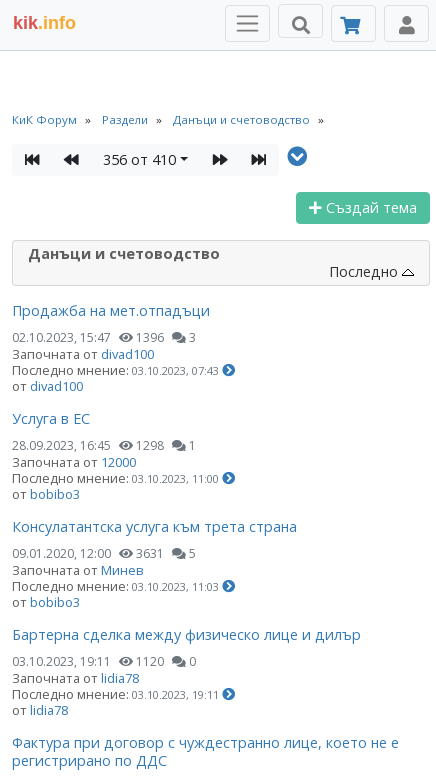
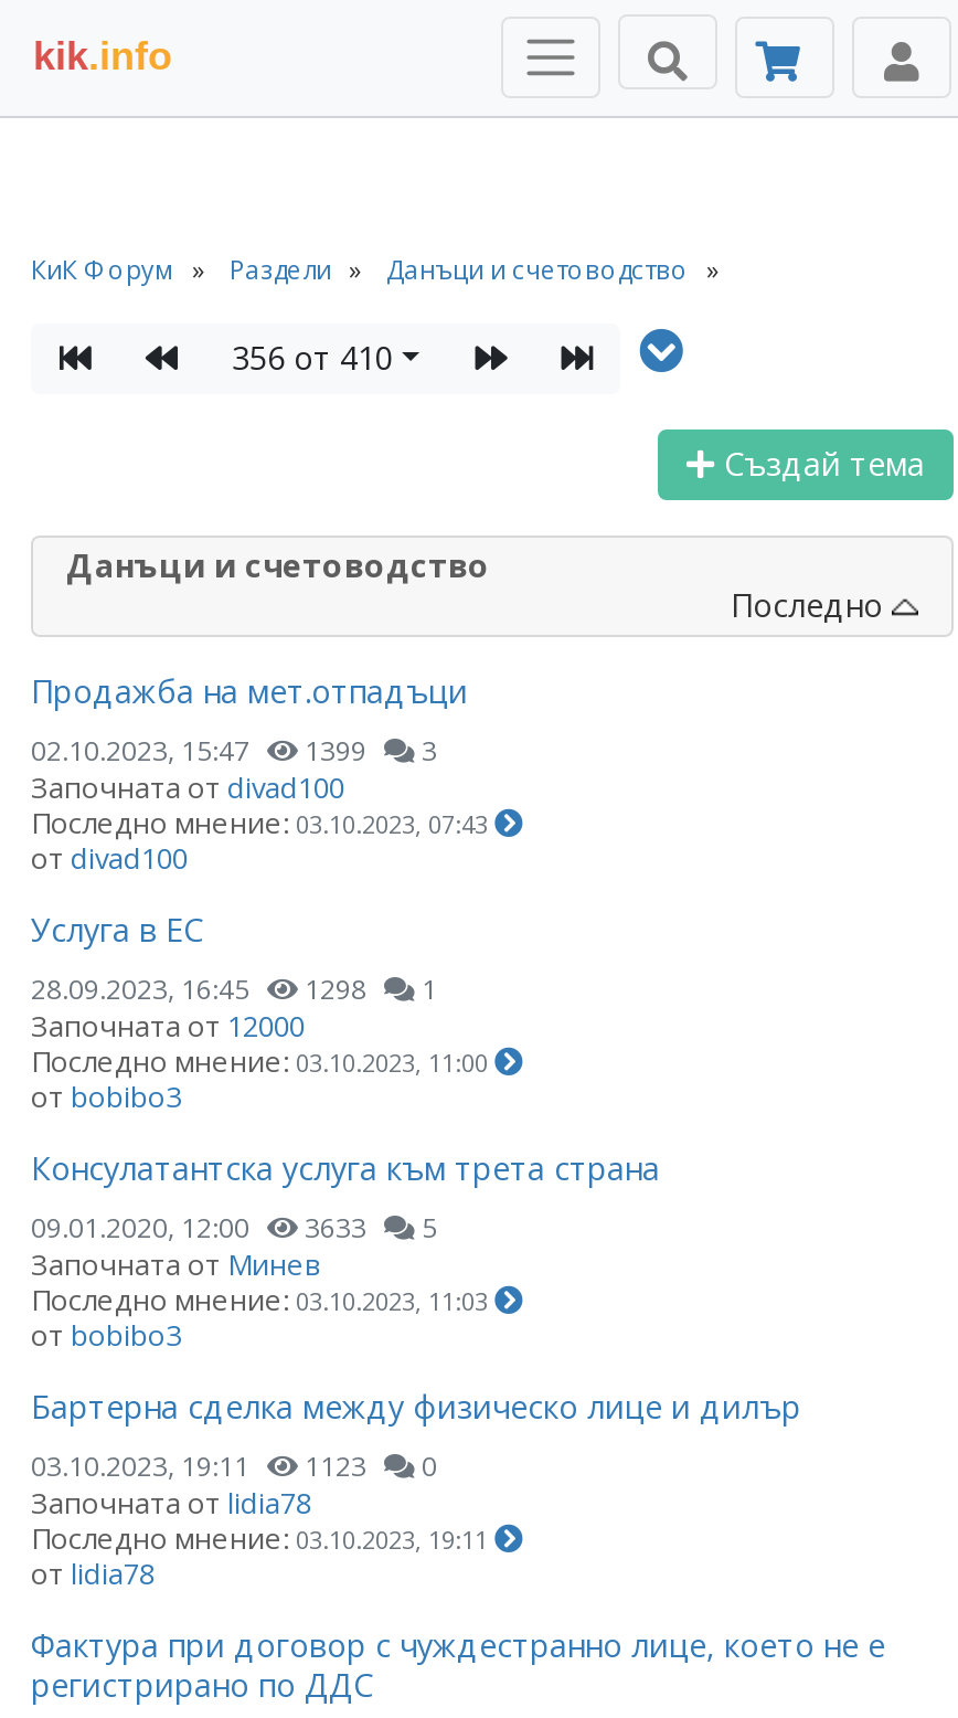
- 02.10.2023, 15:47 1396 3
+ 02.10.2023, 15:47 1399 3

- 09.01.2020, 12:00 3631 5
+ 09.01.2020, 12:00 3633 5

- 03.10.2023, 19:11 1120 0
+ 03.10.2023, 19:11 1123 0
